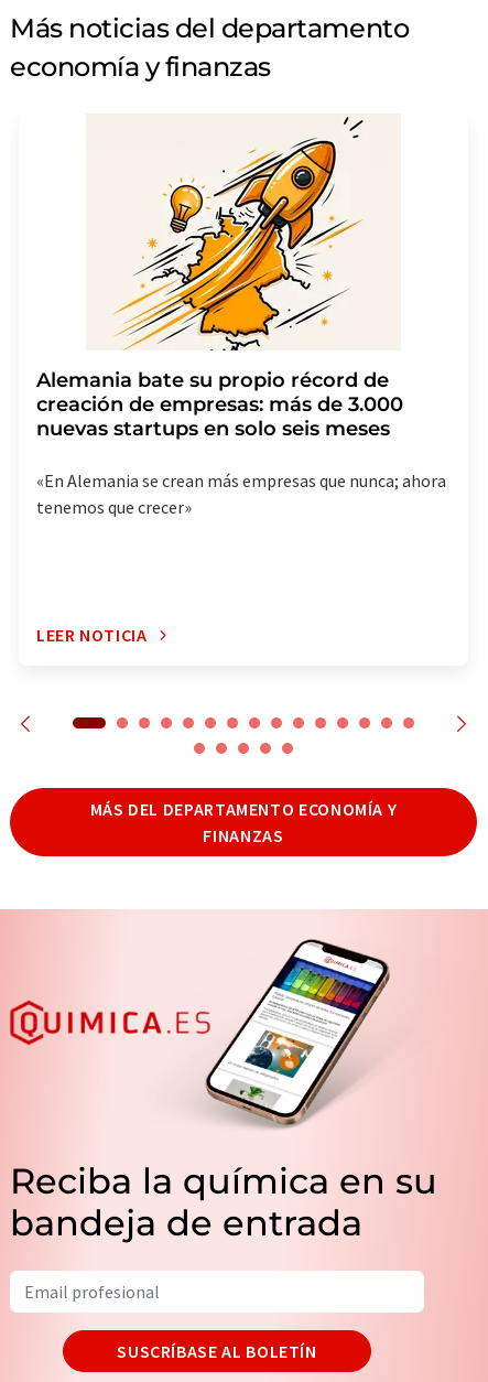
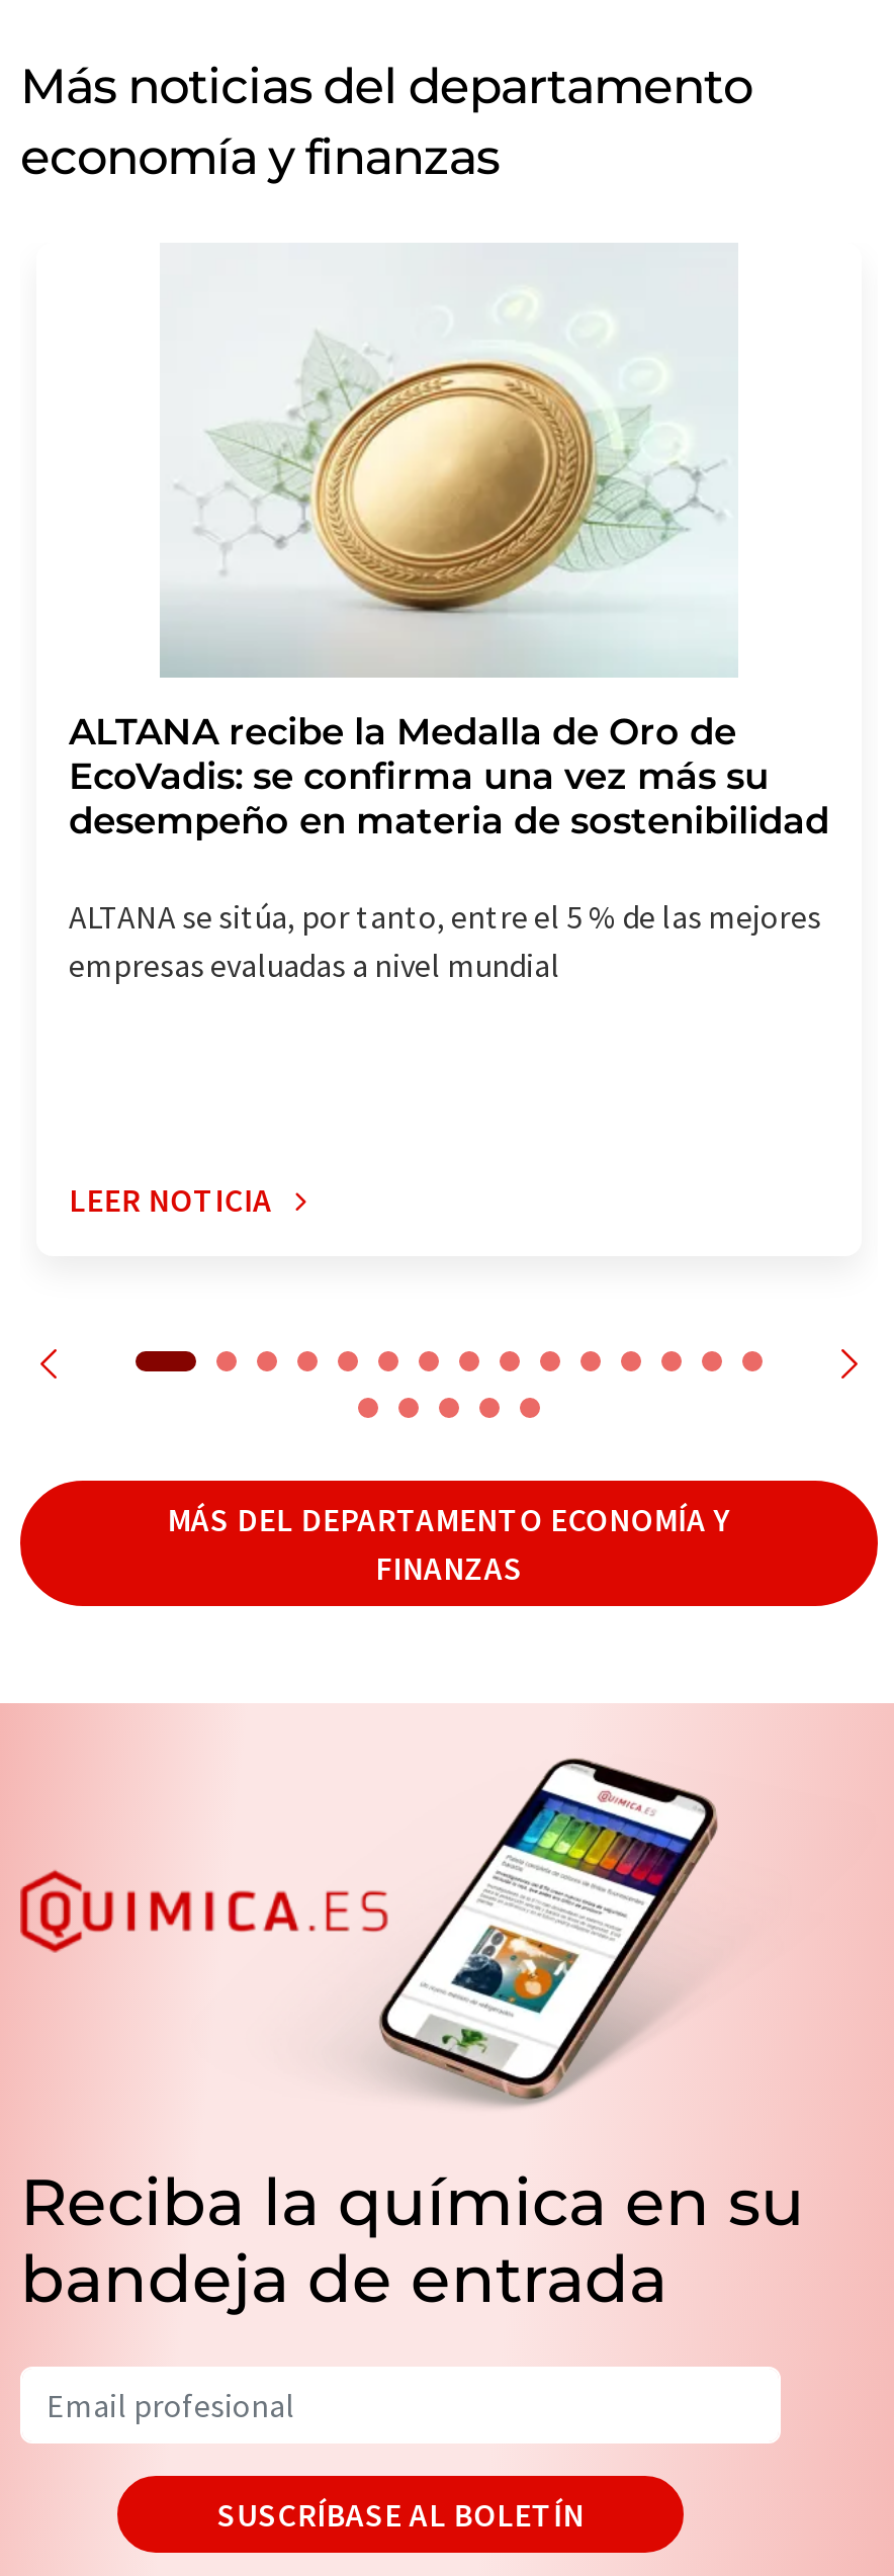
- [image]
- Alemania bate su propio récord de
- creación de empresas: más de 3.000
- nuevas startups en solo seis meses
+ [image]
+ ALTANA recibe la Medalla de Oro de
+ EcoVadis: se confirma una vez más su
+ desempeño en materia de sostenibilidad

- «En Alemania se crean más empresas que nunca; ahora
- tenemos que crecer»
+ ALTANA se sitúa, por tanto, entre el 5 % de las mejores
+ empresas evaluadas a nivel mundial
